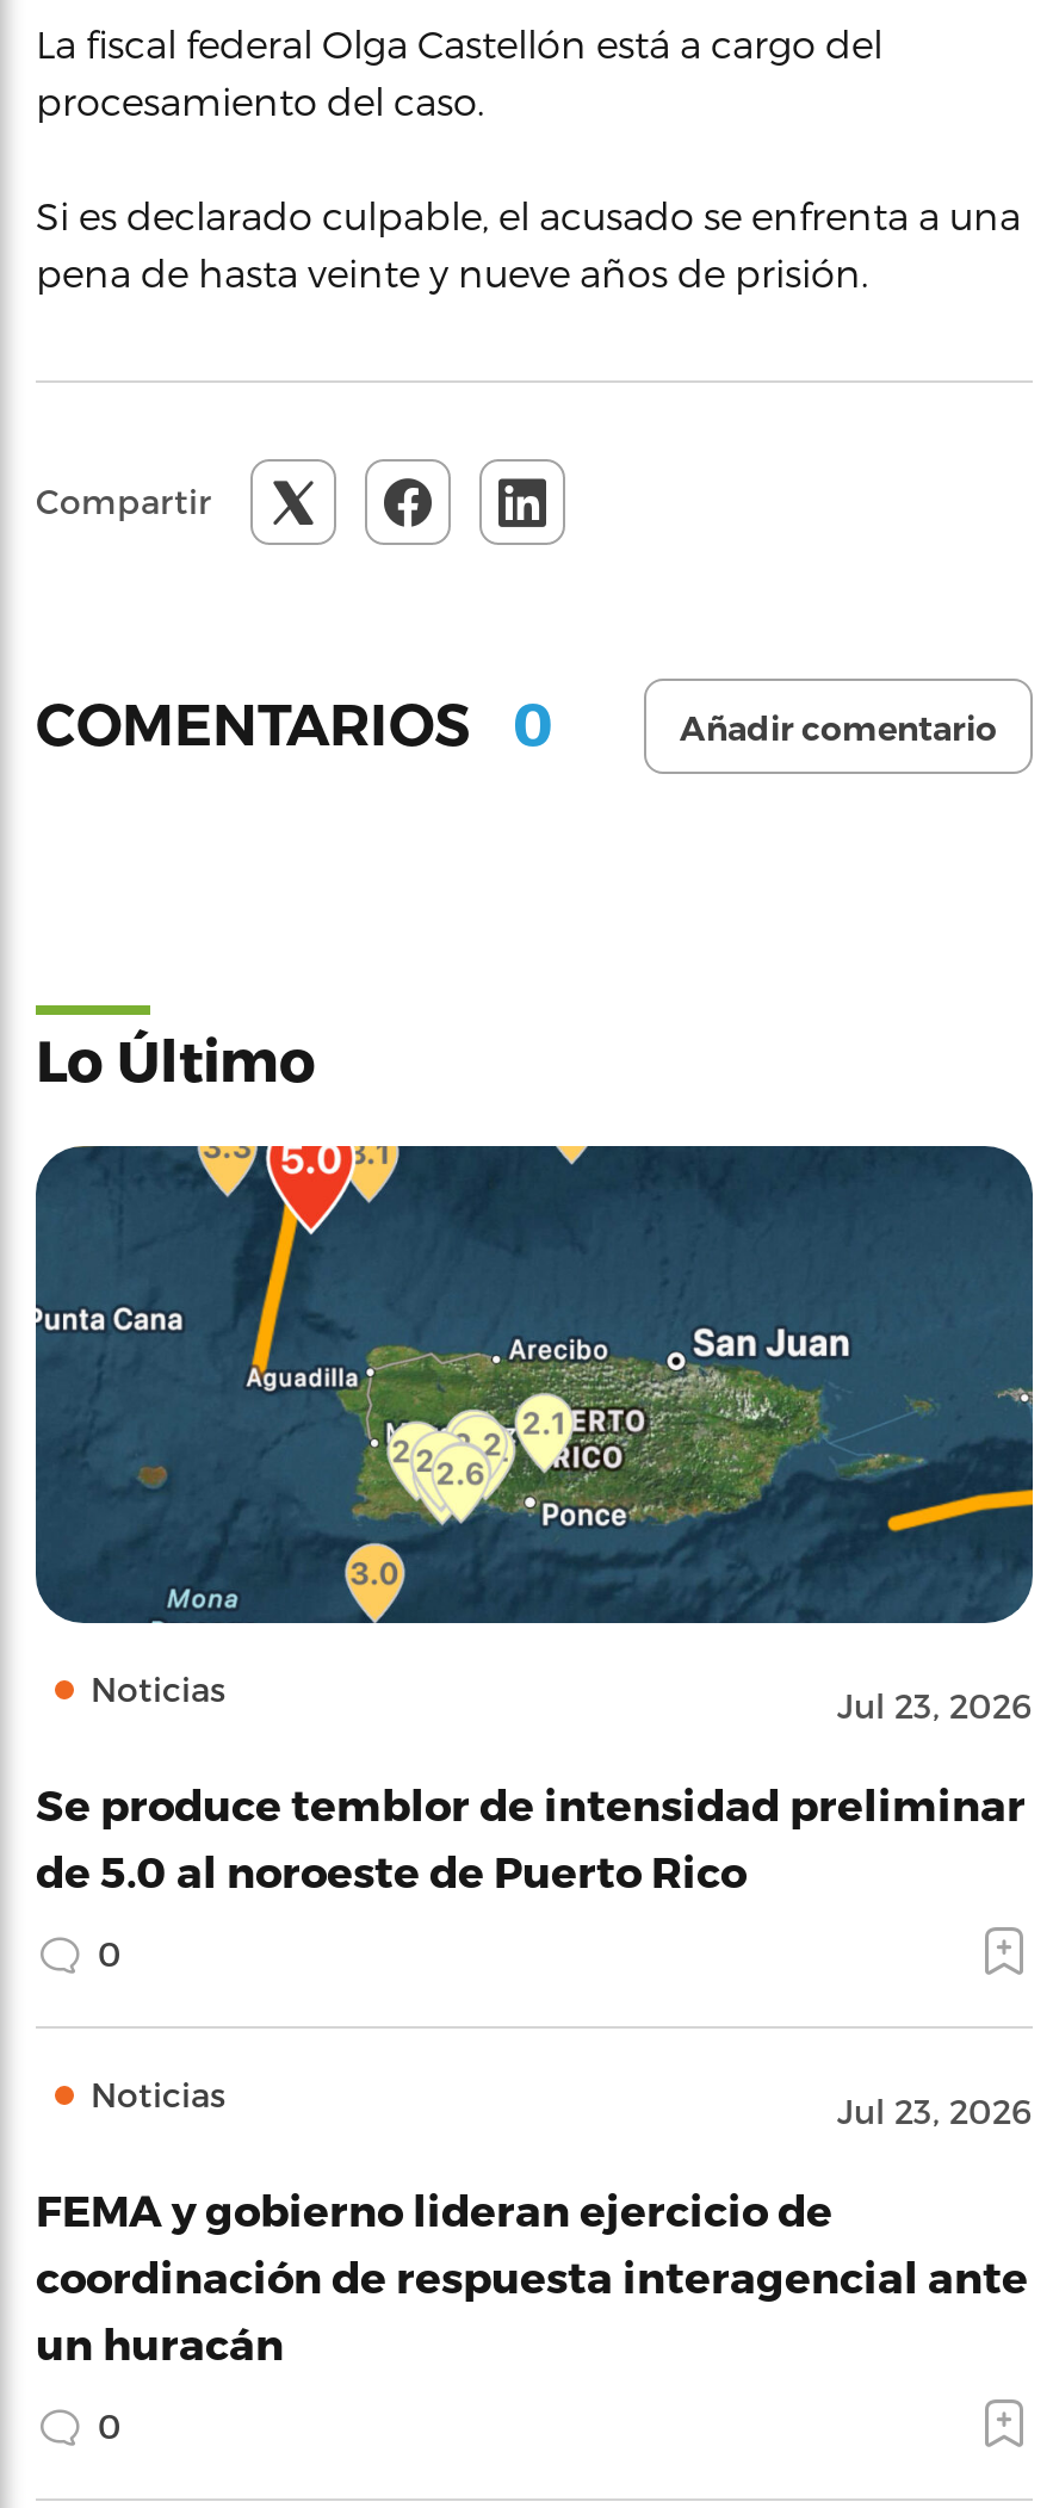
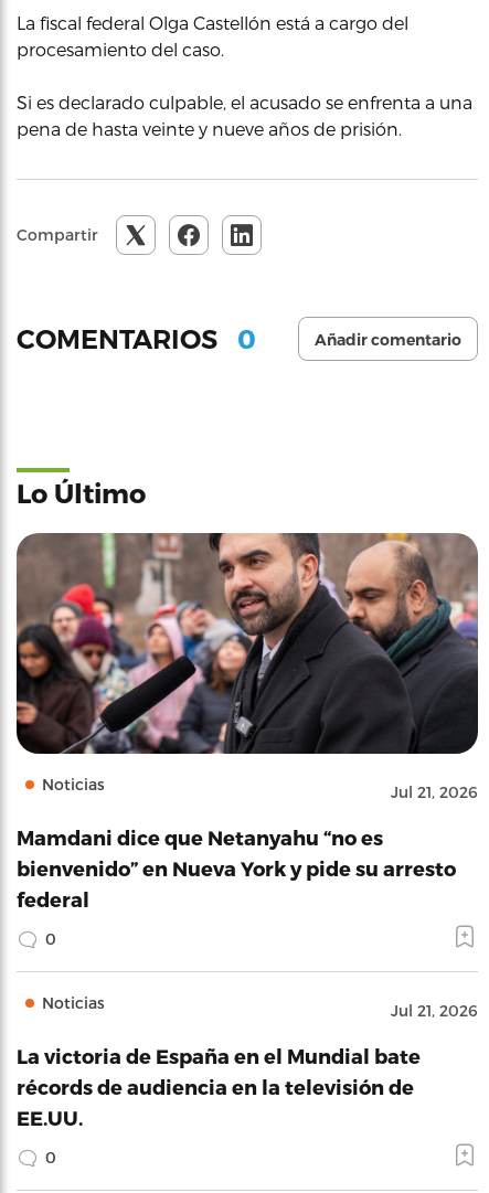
- [image]
- Jul 23, 2026
+ [image]
+ Jul 21, 2026

- Se produce temblor de intensidad preliminar
- de 5.0 al noroeste de Puerto Rico
+ Mamdani dice que Netanyahu “no es
+ bienvenido” en Nueva York y pide su arresto
+ federal

- Jul 23, 2026
+ Jul 21, 2026

- FEMA y gobierno lideran ejercicio de
- coordinación de respuesta interagencial ante
- un huracán
+ La victoria de España en el Mundial bate
+ récords de audiencia en la televisión de
+ EE.UU.
